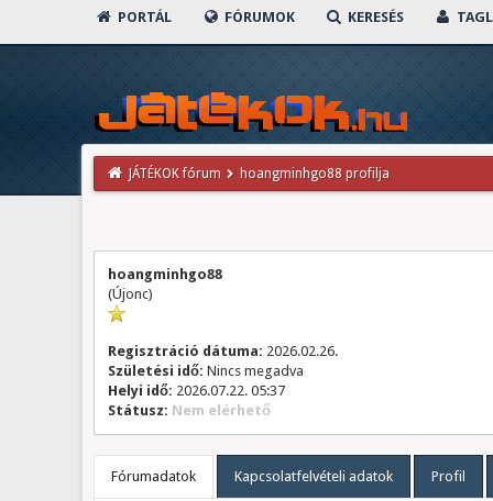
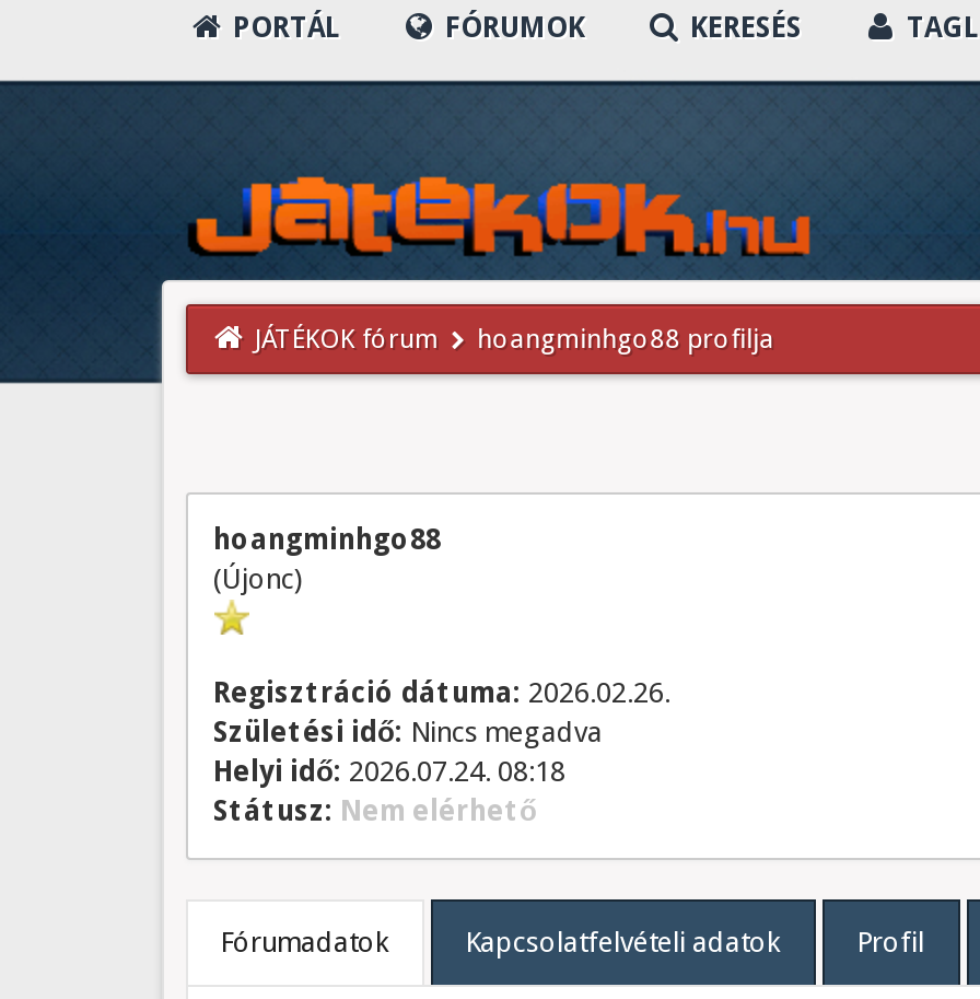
- Helyi idő: 2026.07.22. 05:37
+ Helyi idő: 2026.07.24. 08:18
